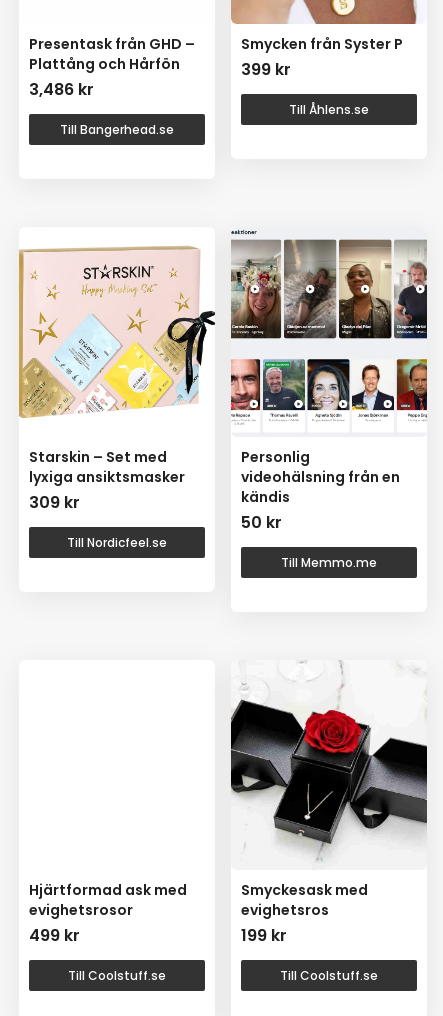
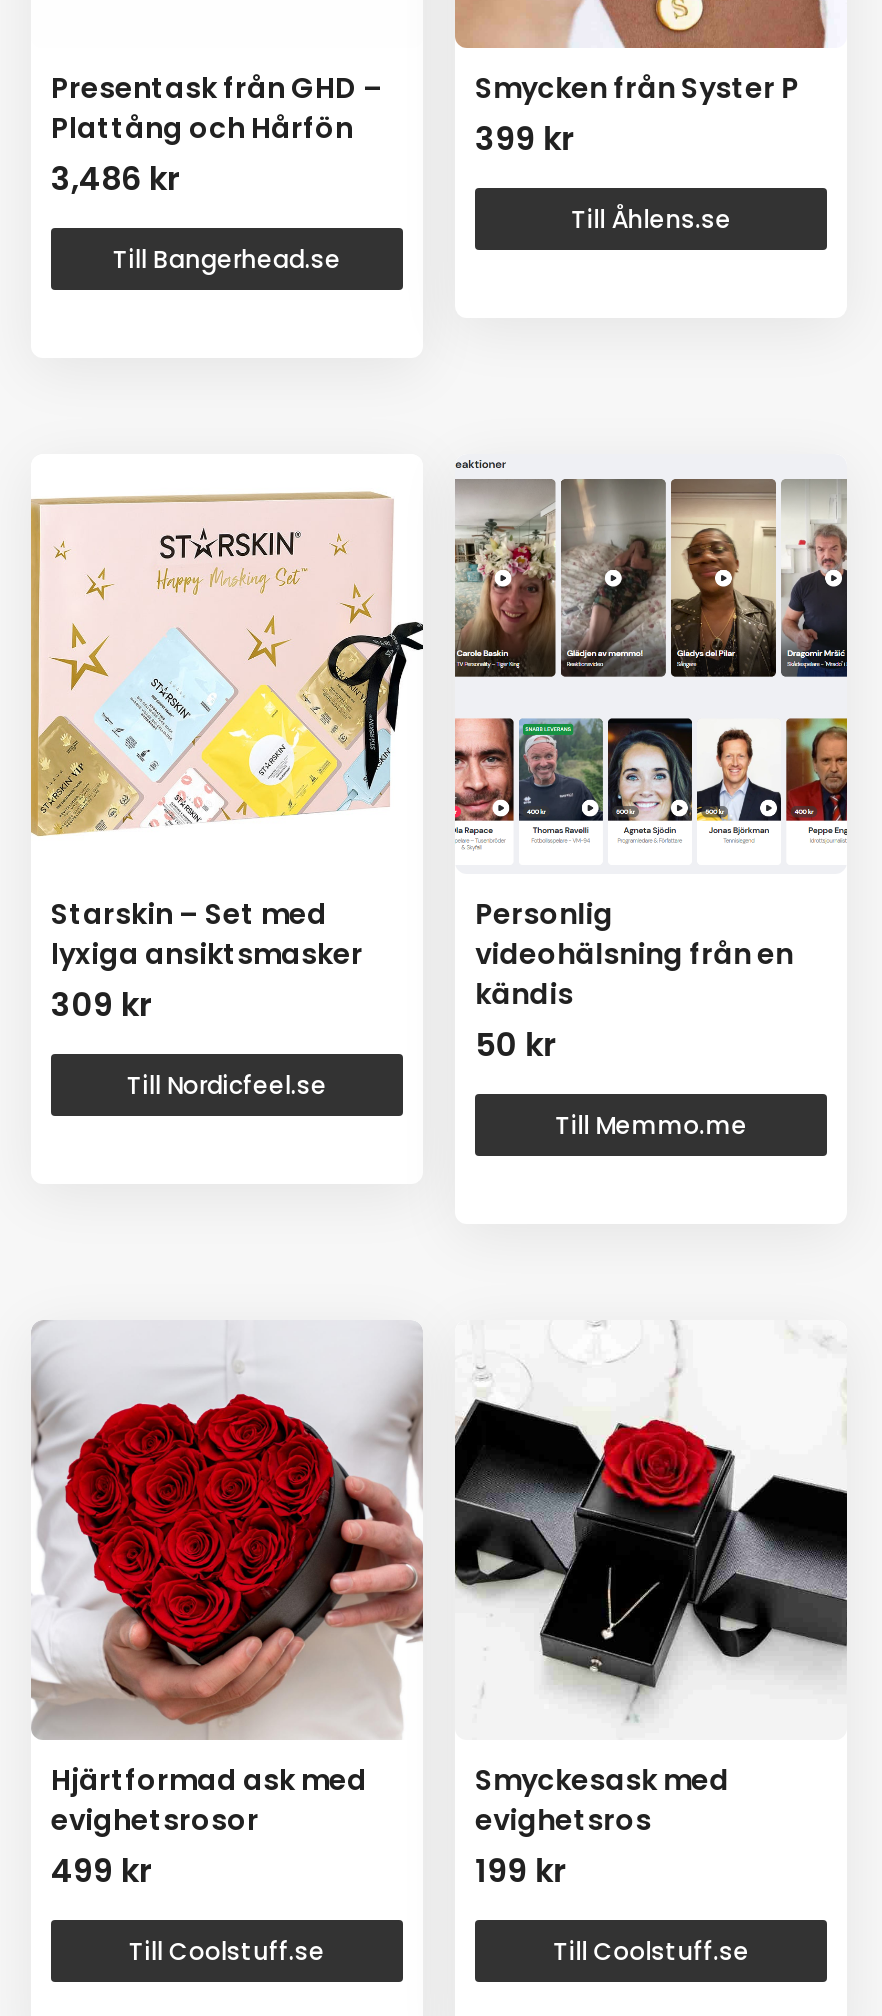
+ [image]
